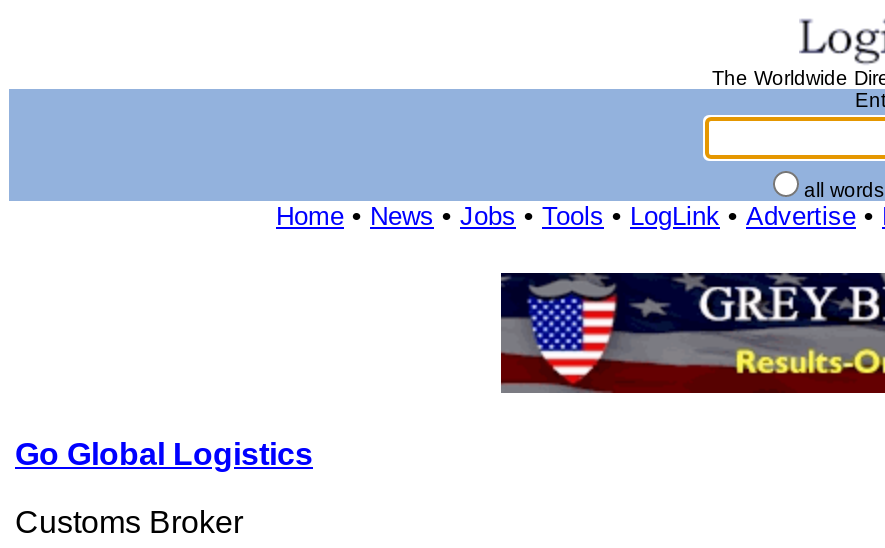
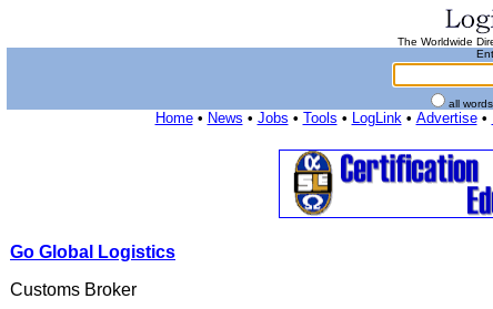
- [image]
+ [image]
